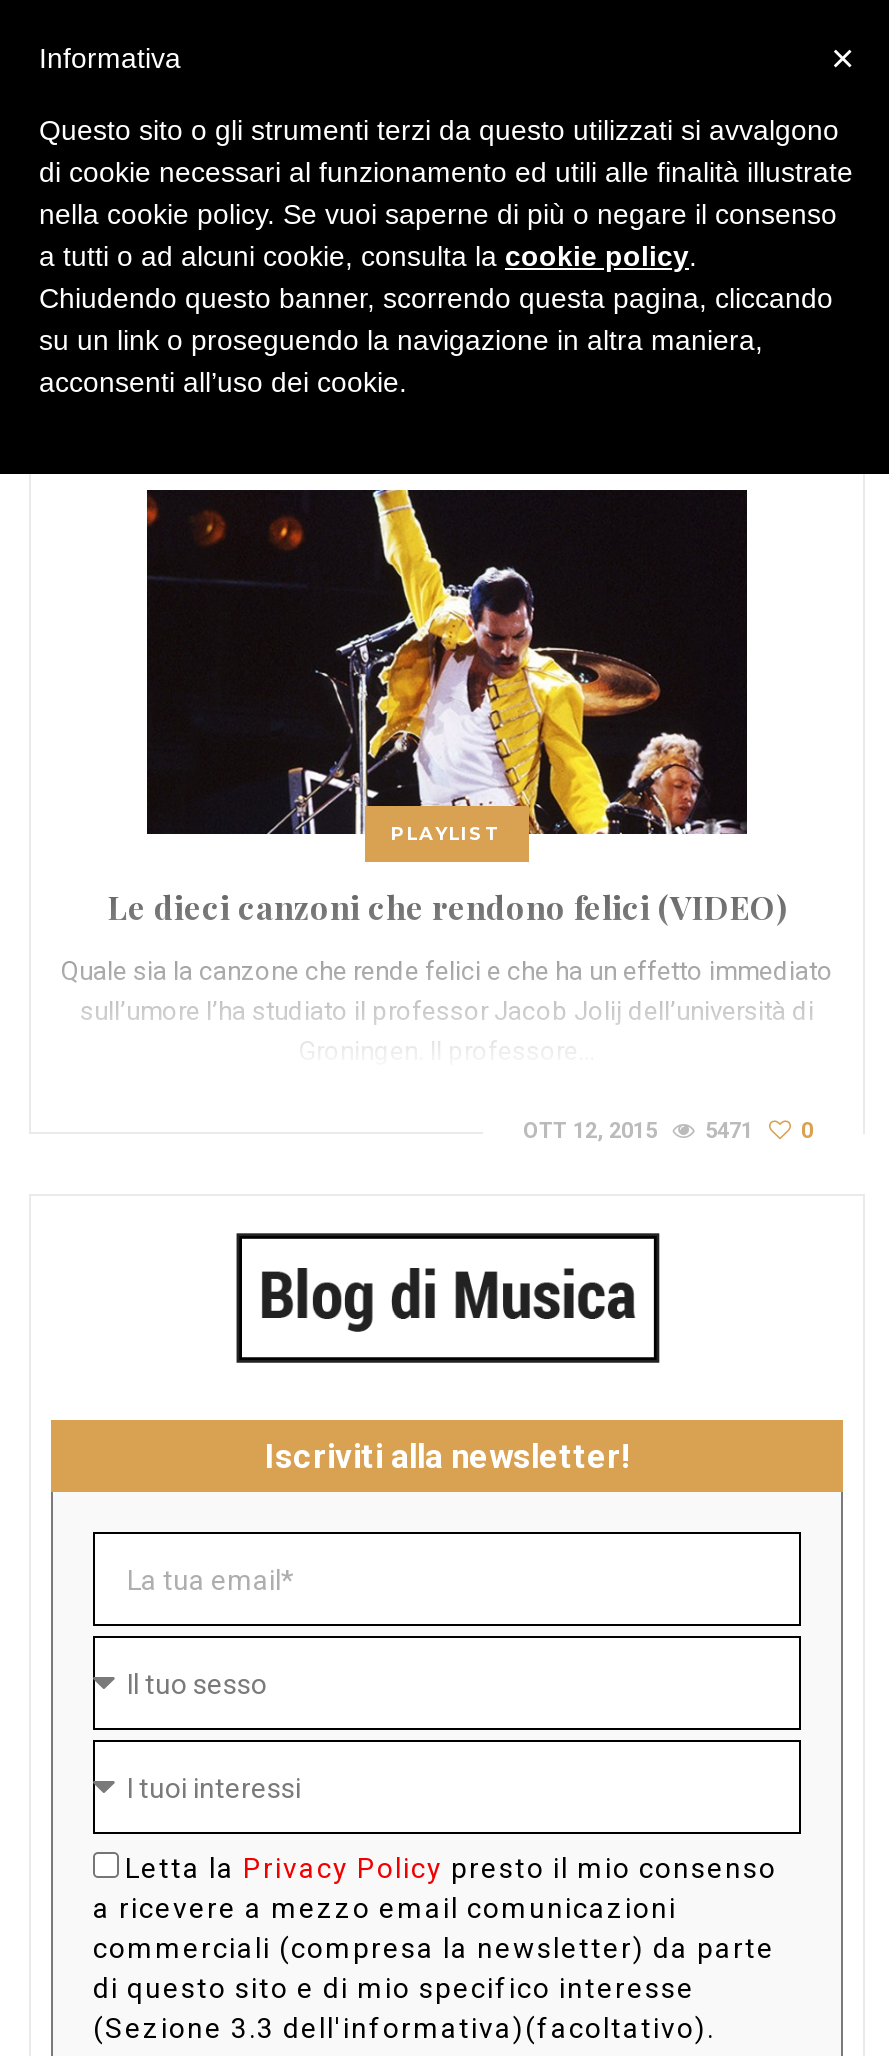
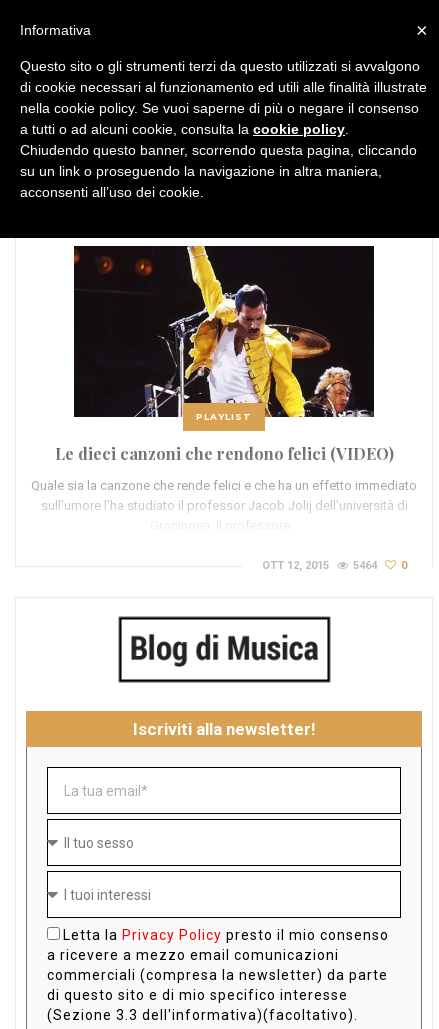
- OTT 12, 2015 5471 0
+ OTT 12, 2015 5464 0
